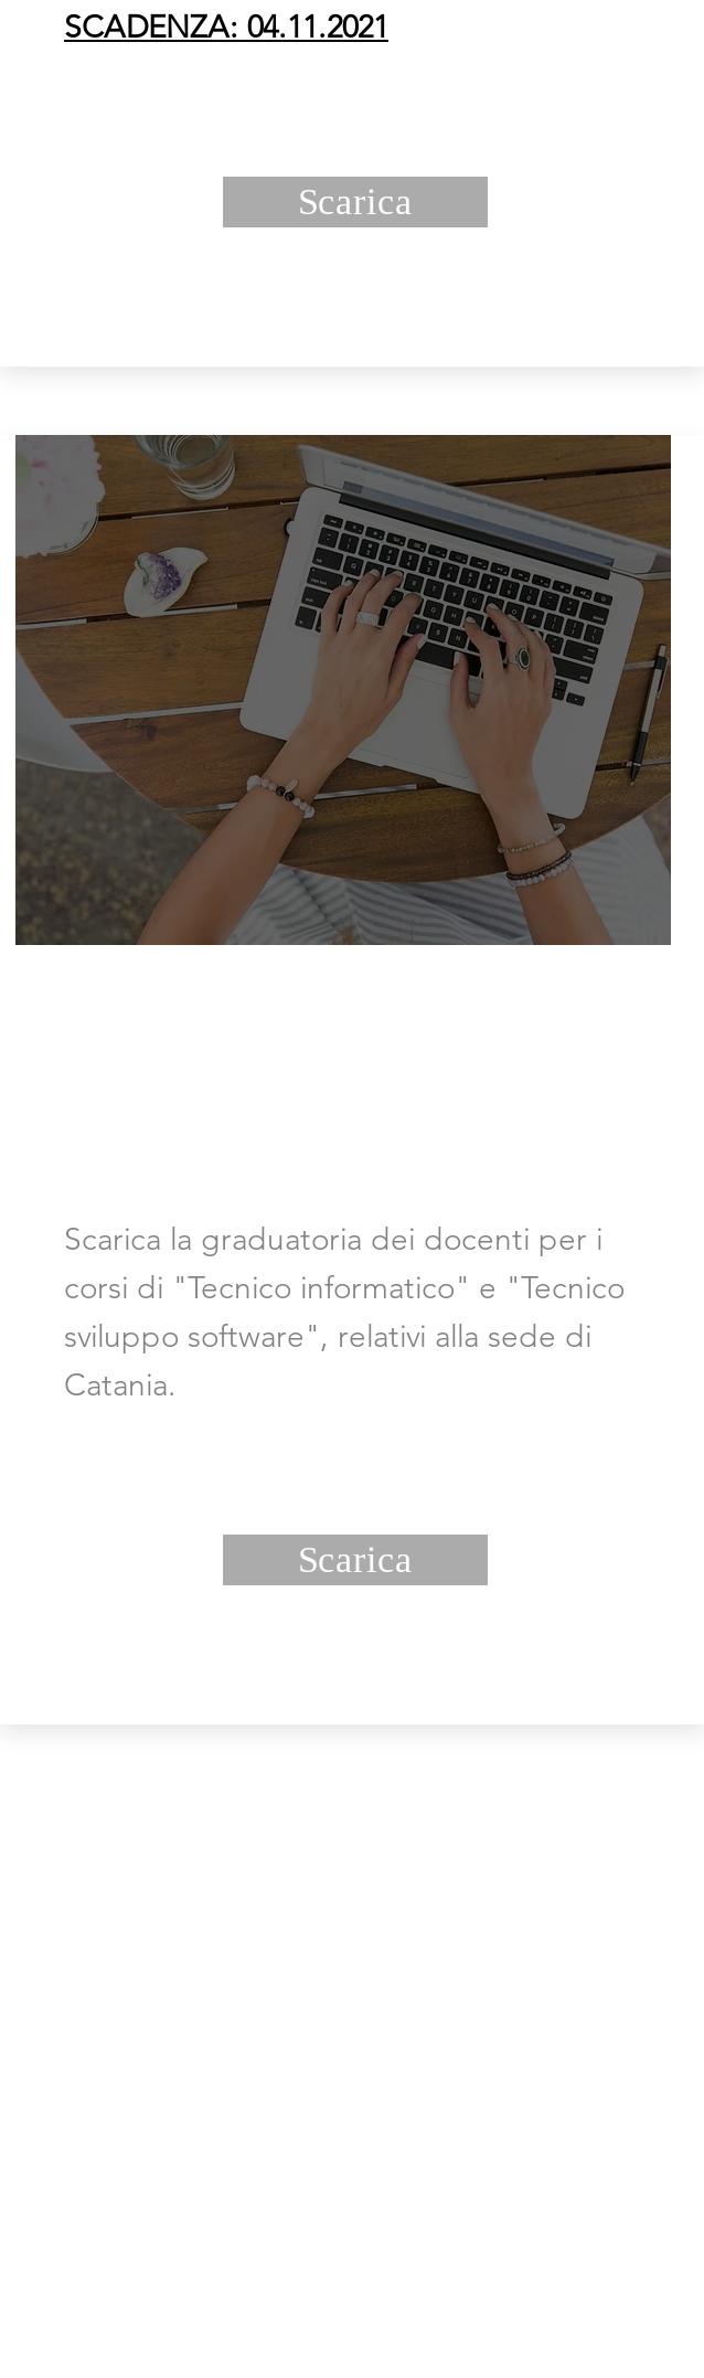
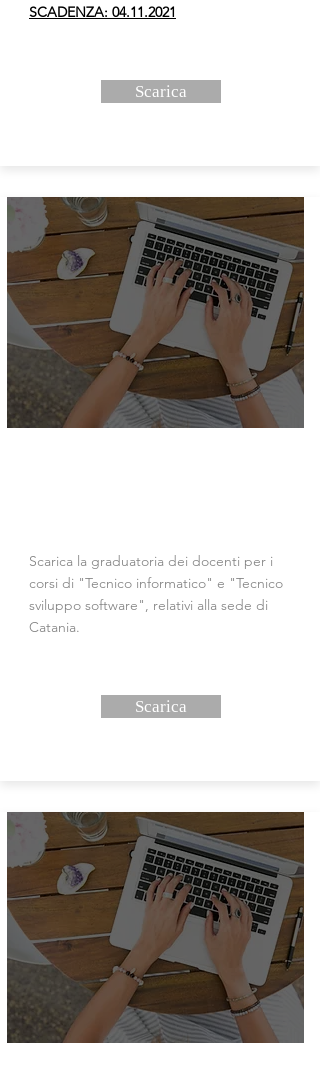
+ [image]
